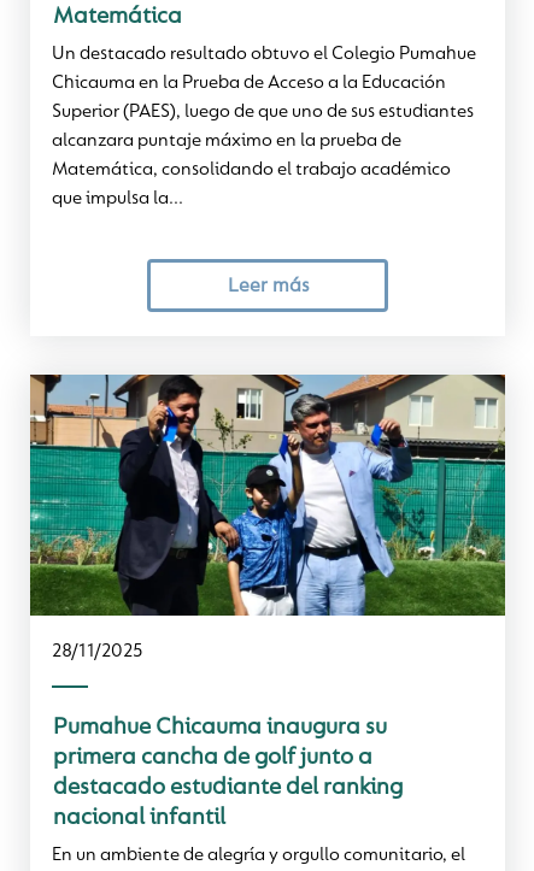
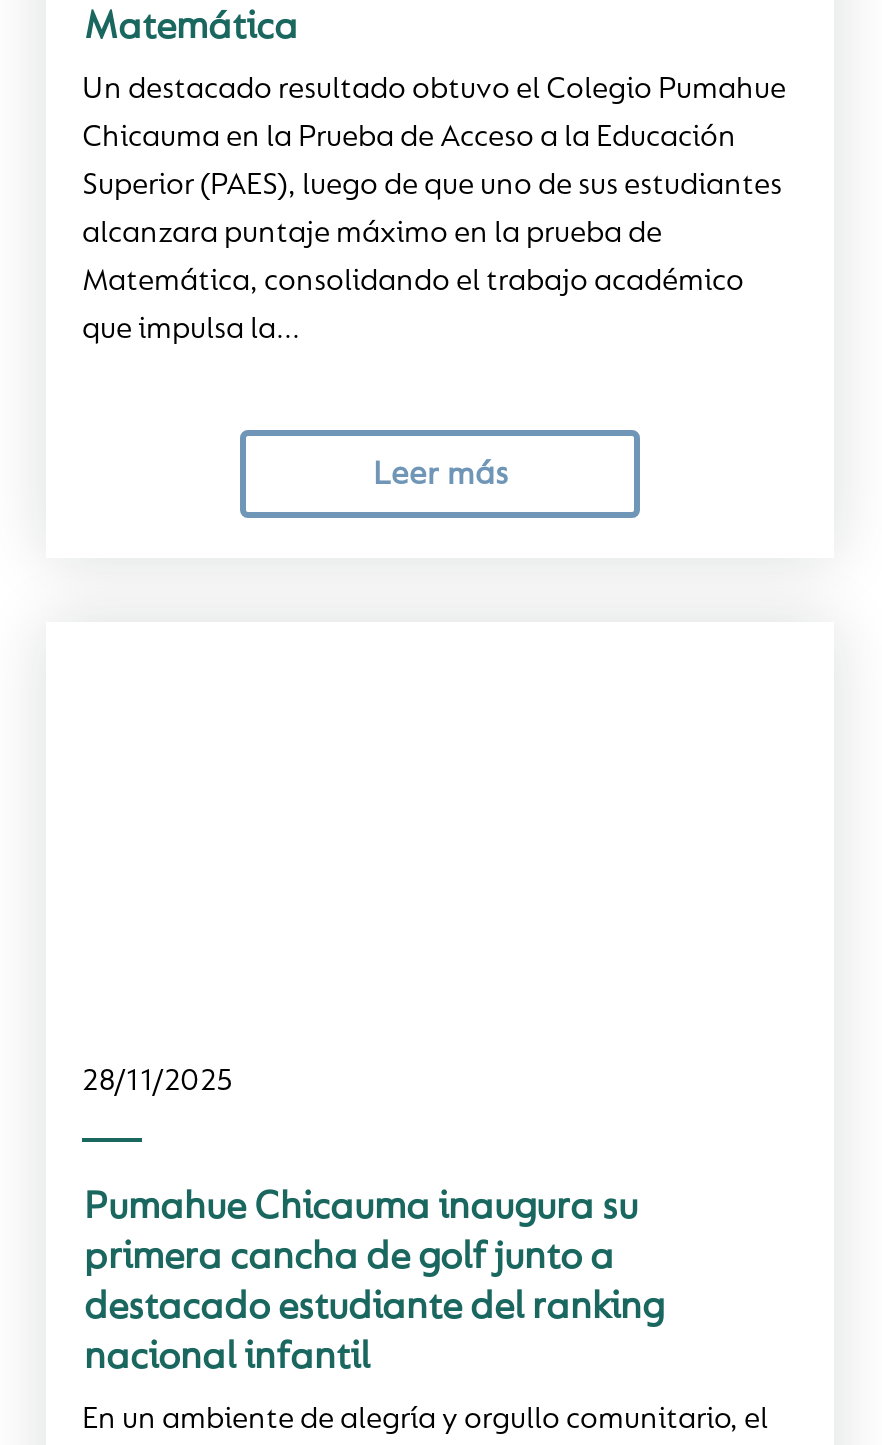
- [image]
